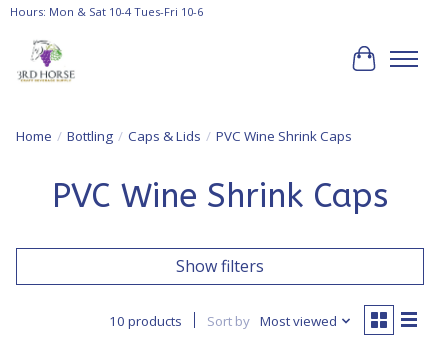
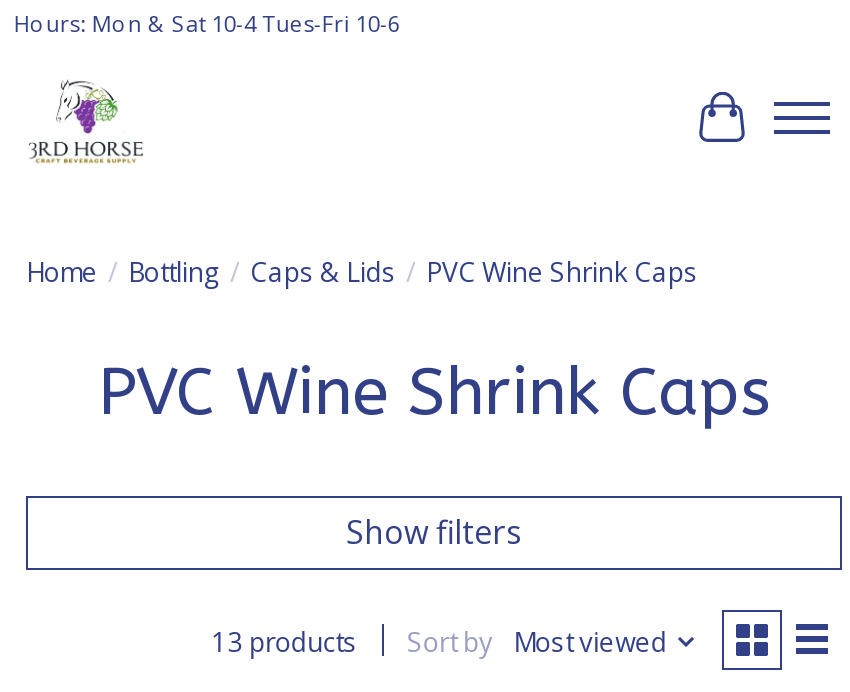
- 10 products Sort by Most viewed
+ 13 products Sort by Most viewed
